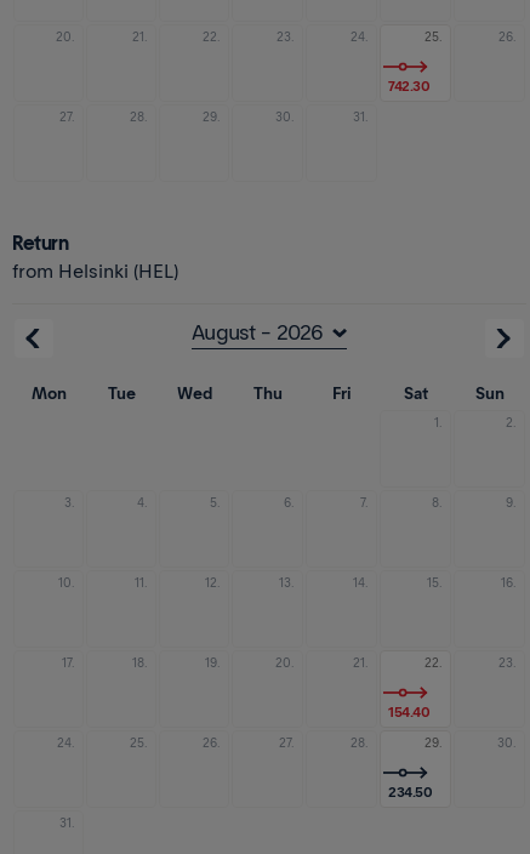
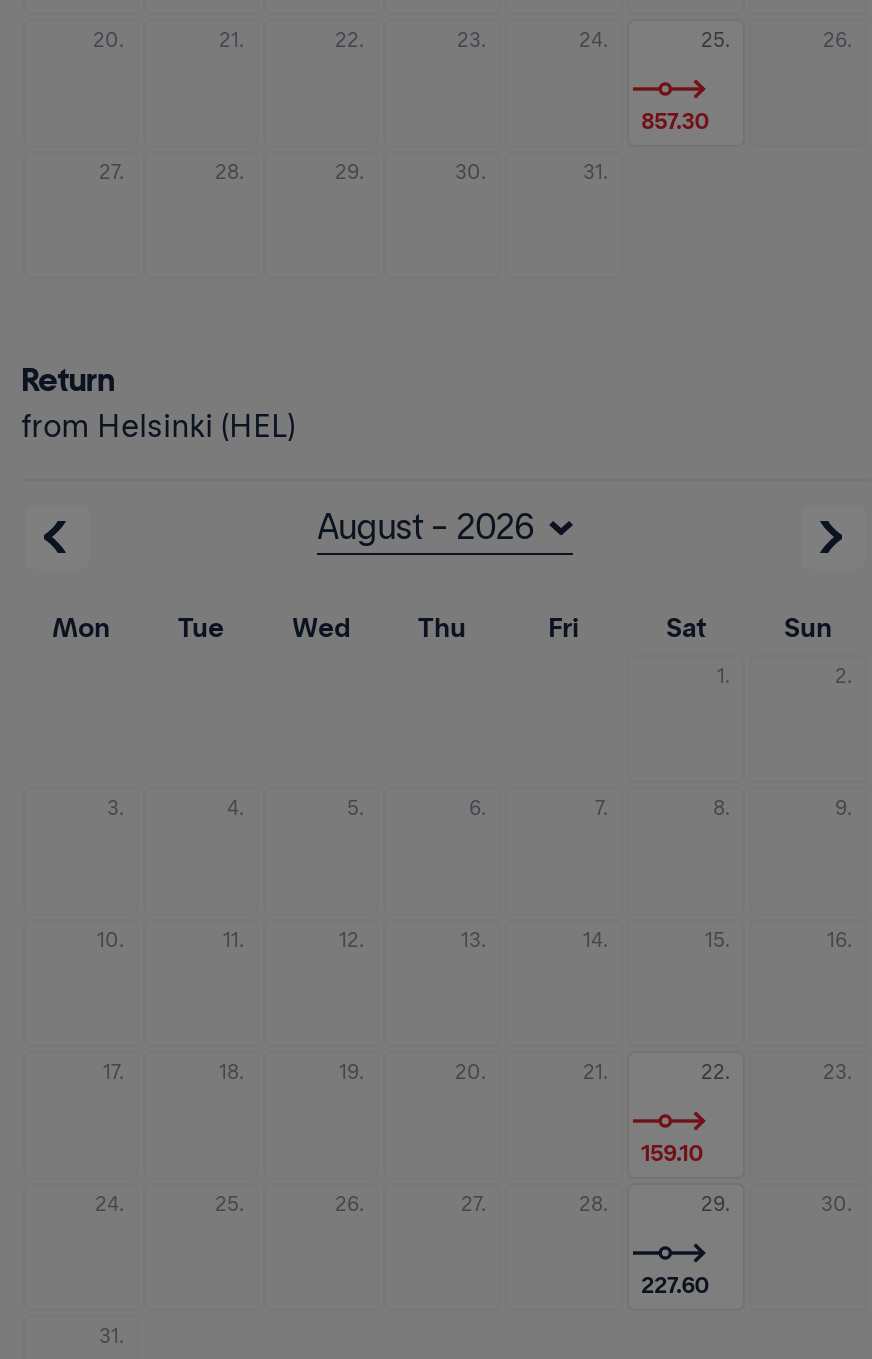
- 742.30
+ 857.30

- 154.40
+ 159.10

- 234.50
+ 227.60
